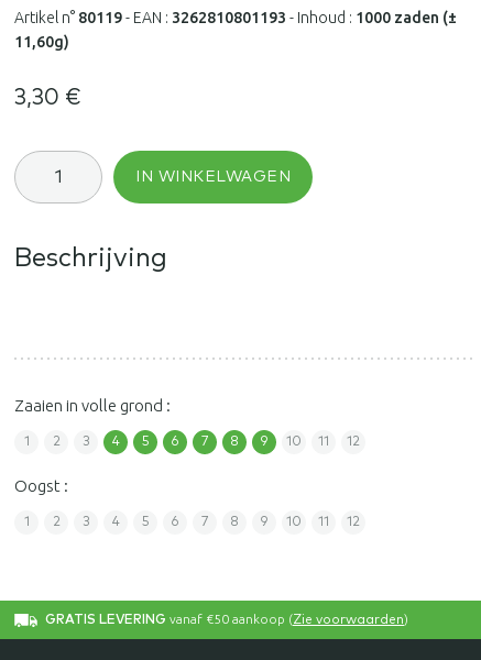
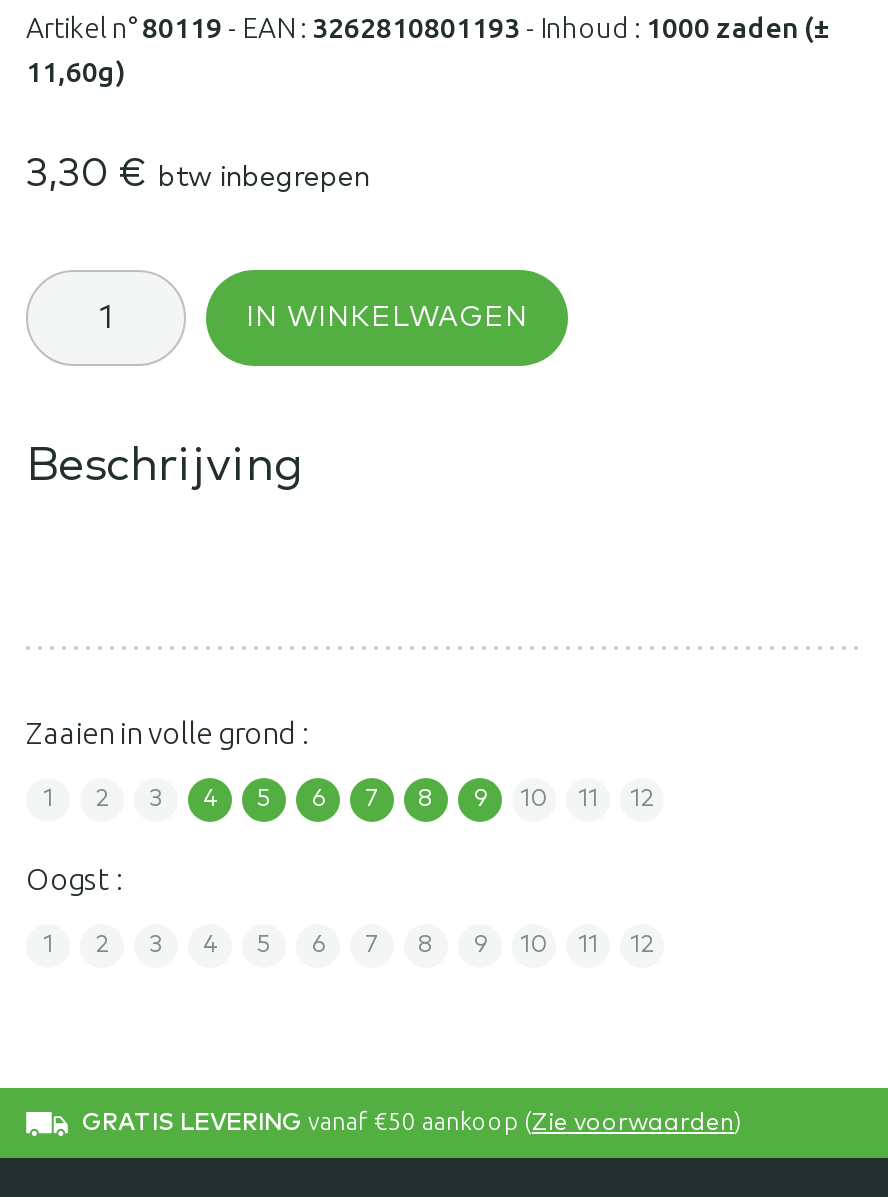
- 3,30 €
+ 3,30 € btw inbegrepen
